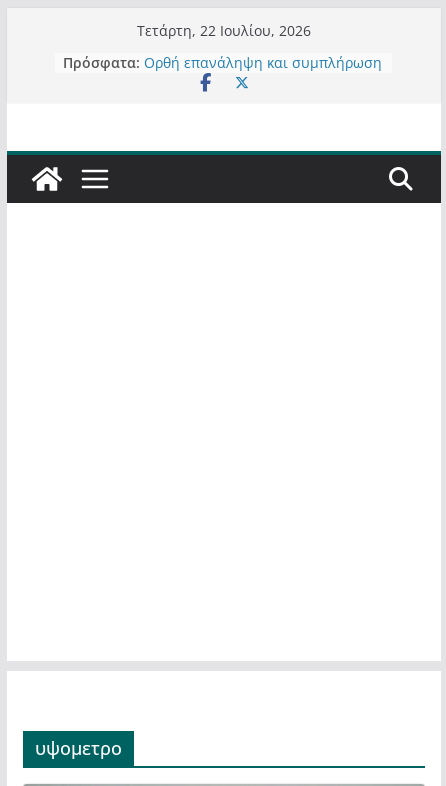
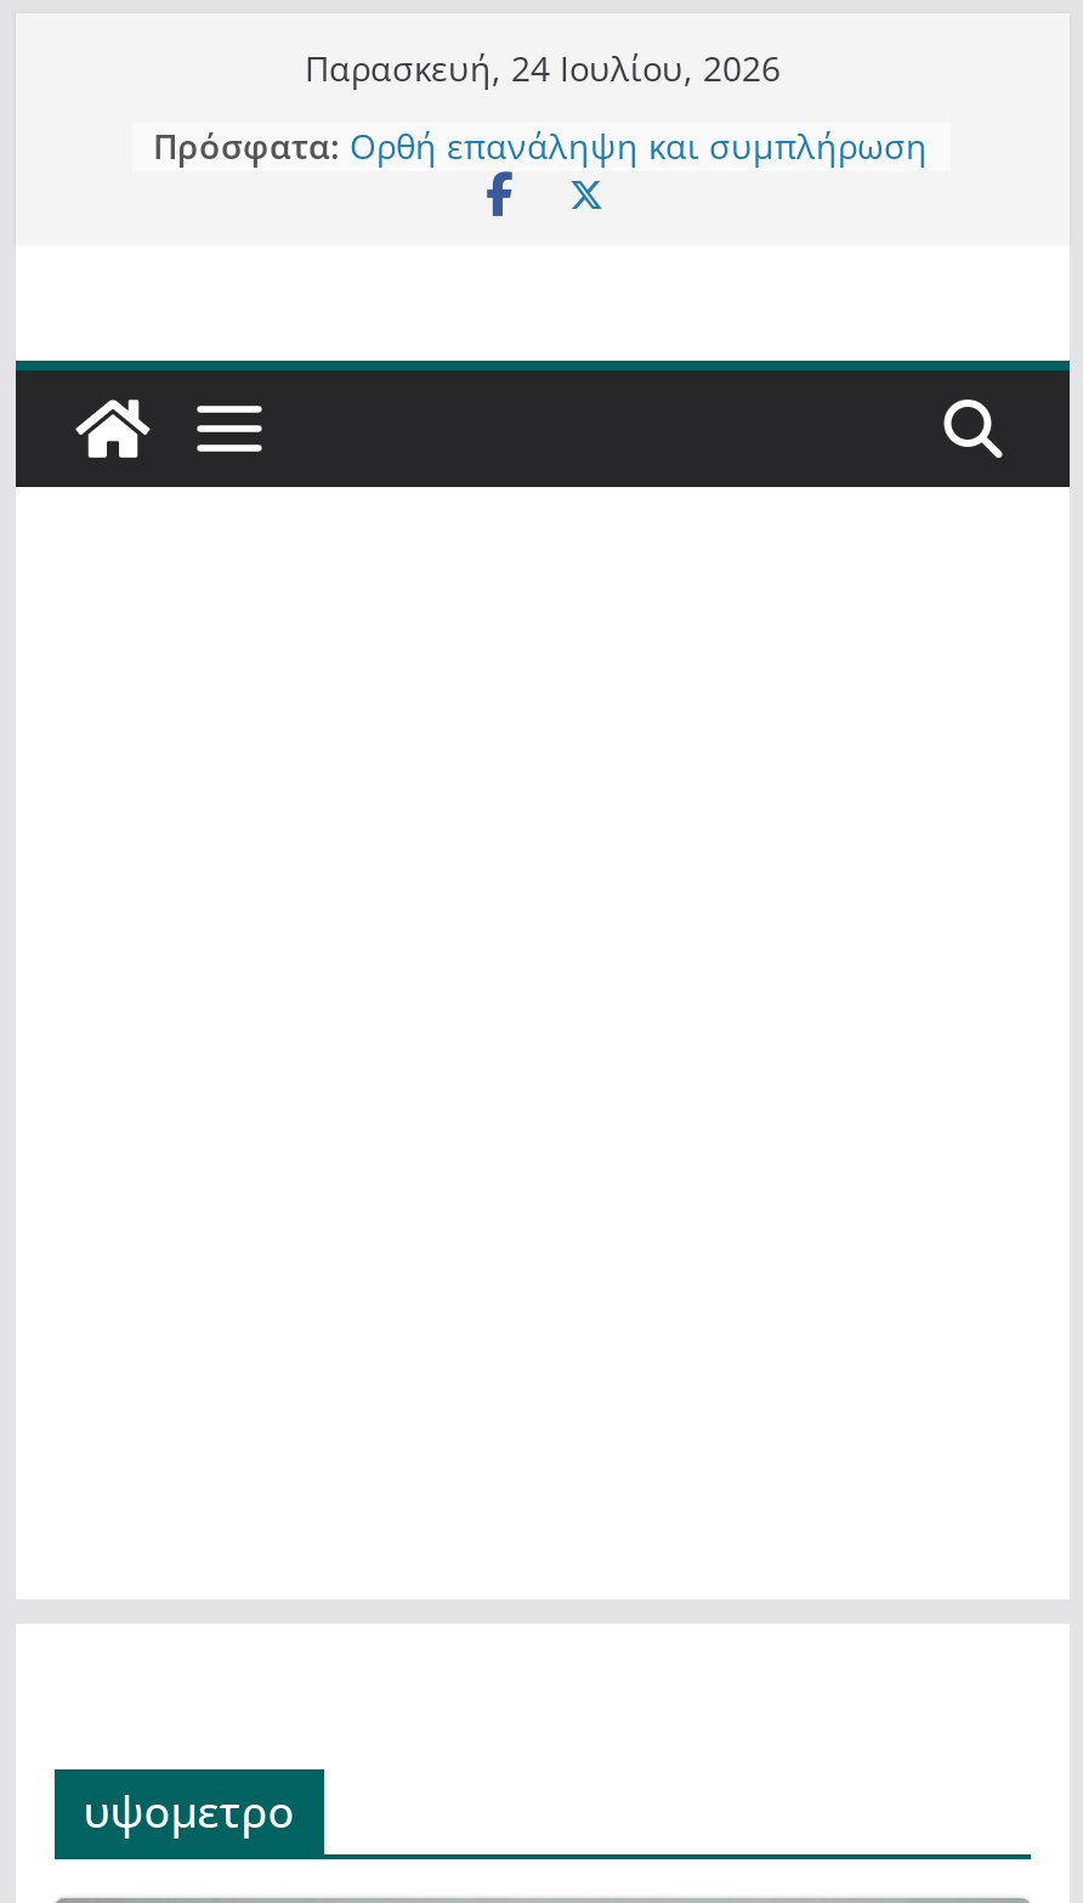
- Τετάρτη, 22 Ιουλίου, 2026
+ Παρασκευή, 24 Ιουλίου, 2026
